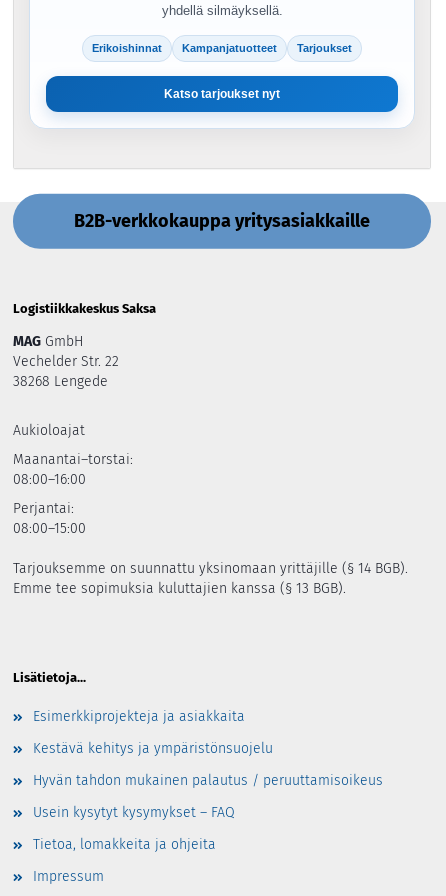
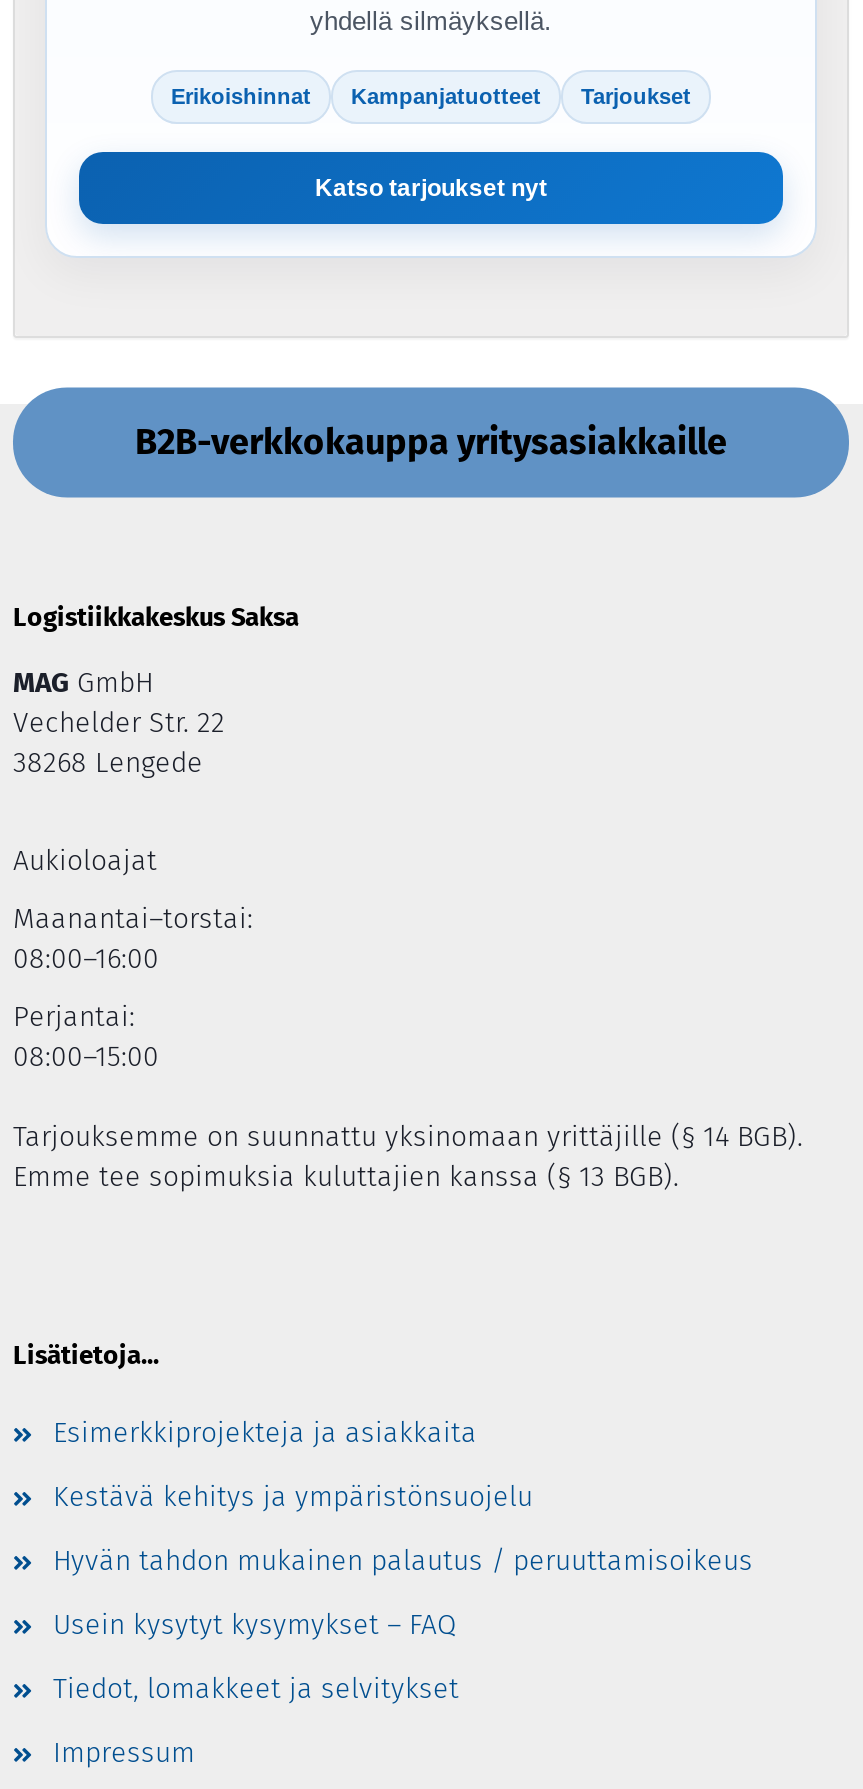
- Tietoa, lomakkeita ja ohjeita
+ Tiedot, lomakkeet ja selvitykset
